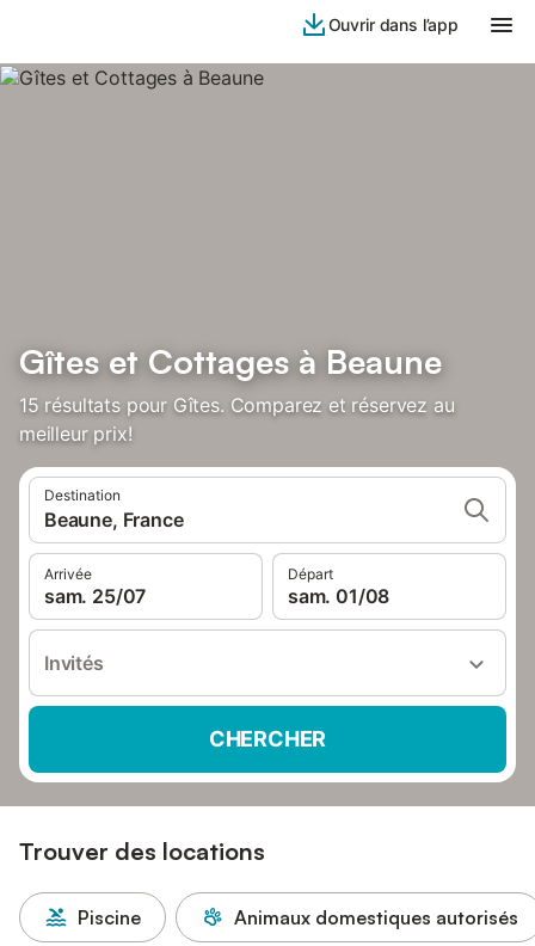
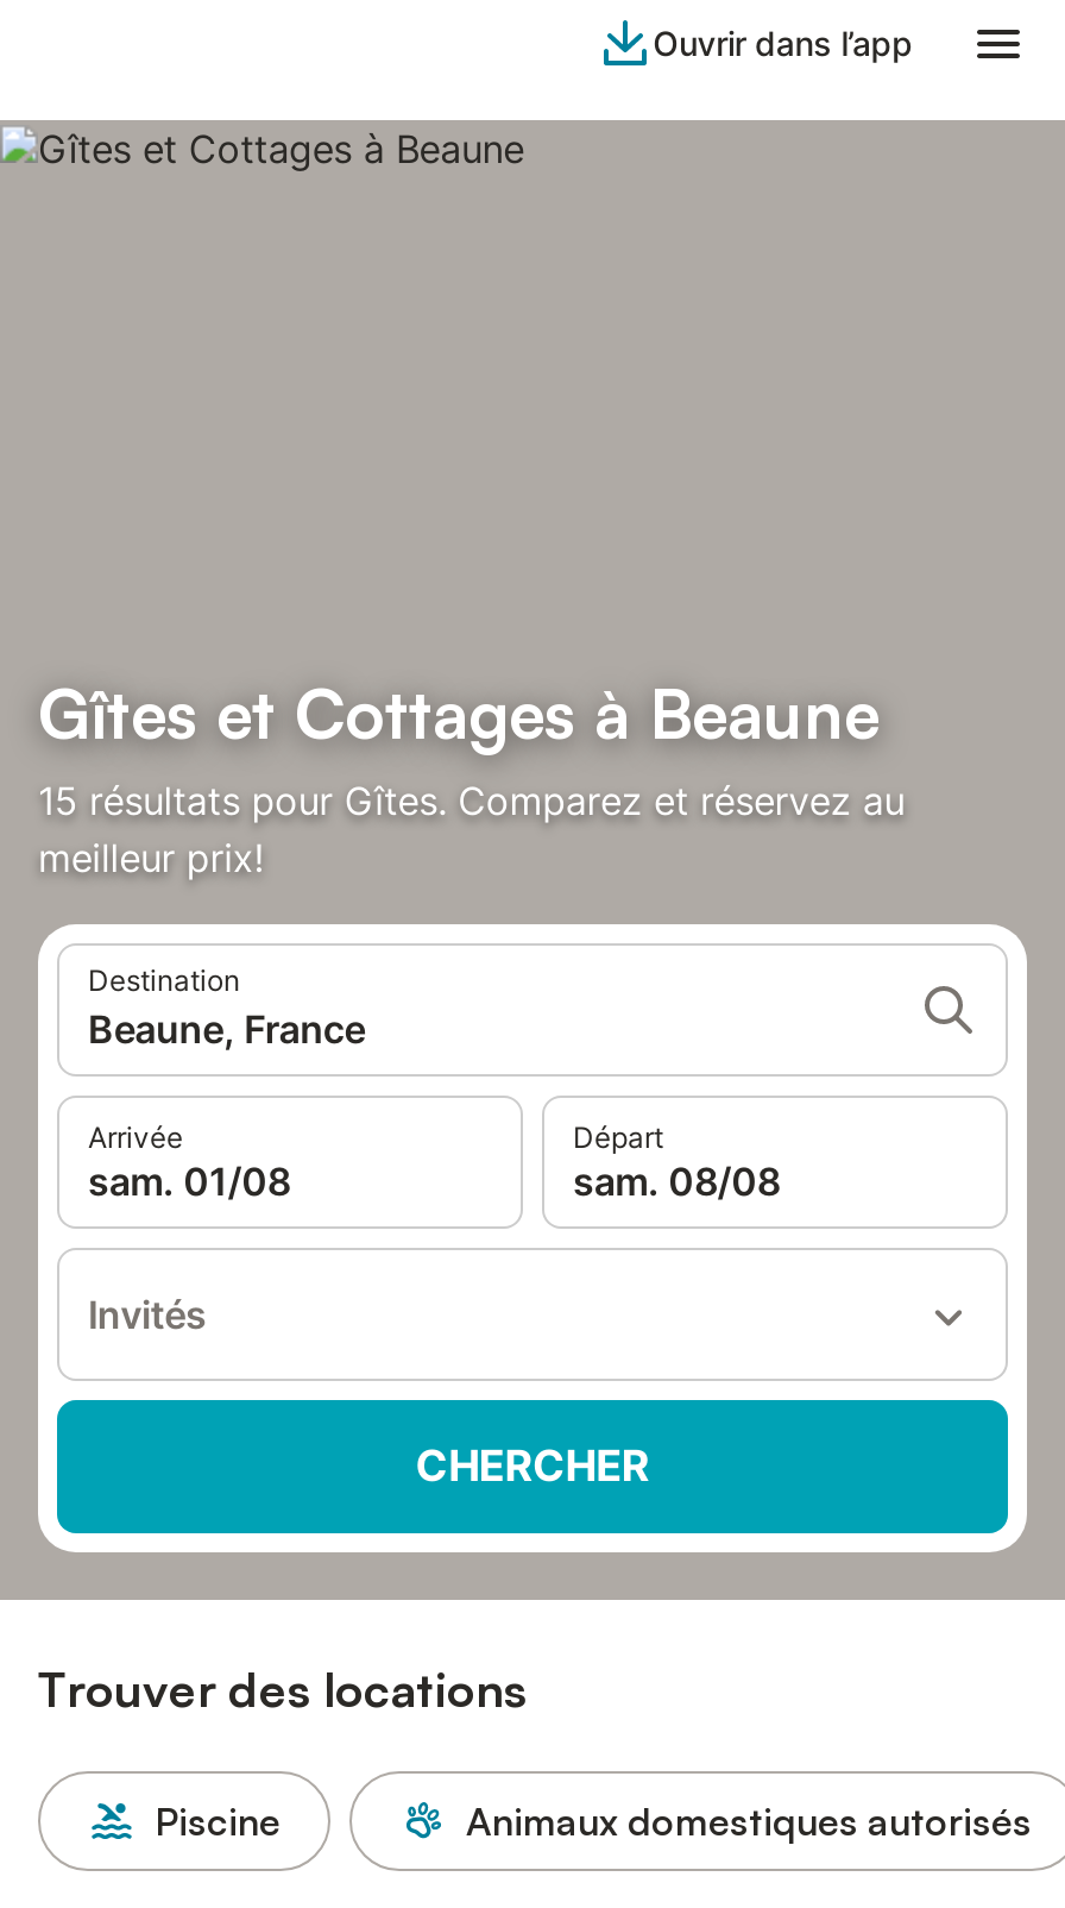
- sam. 25/07
+ sam. 01/08

- sam. 01/08
+ sam. 08/08
